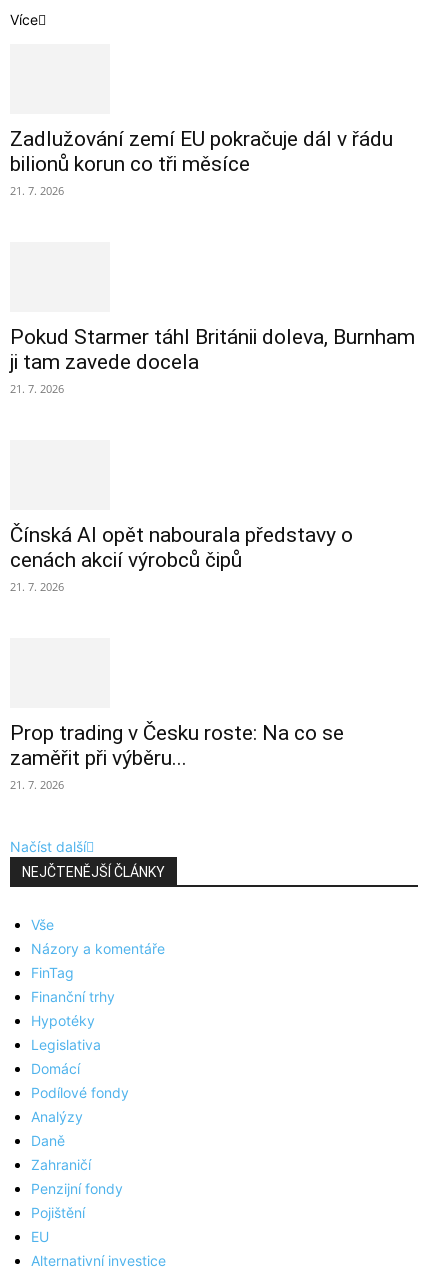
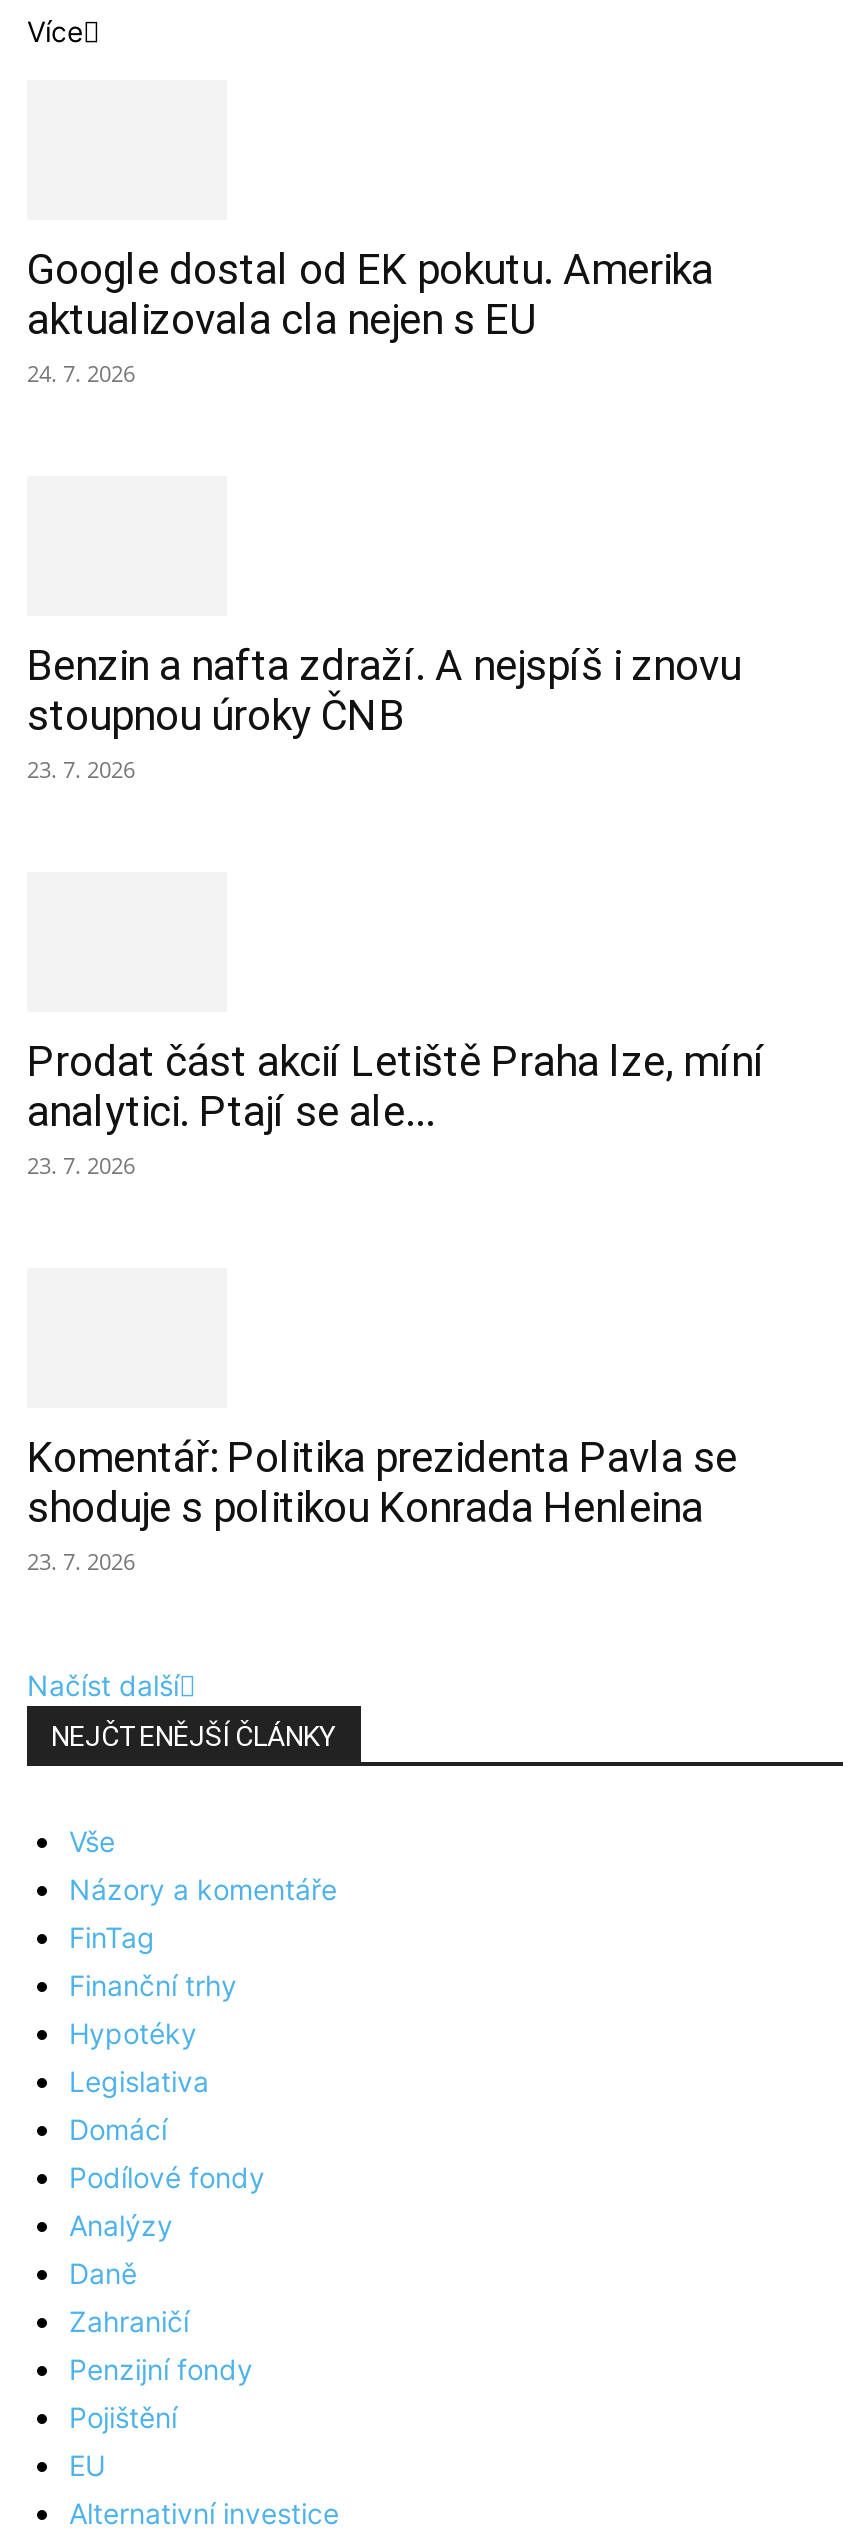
- Zadlužování zemí EU pokračuje dál v řádu
- bilionů korun co tři měsíce
- 21. 7. 2026
+ Google dostal od EK pokutu. Amerika
+ aktualizovala cla nejen s EU
+ 24. 7. 2026

- Pokud Starmer táhl Británii doleva, Burnham
- ji tam zavede docela
- 21. 7. 2026
+ Benzin a nafta zdraží. A nejspíš i znovu
+ stoupnou úroky ČNB
+ 23. 7. 2026

- Čínská AI opět nabourala představy o
- cenách akcií výrobců čipů
- 21. 7. 2026
+ Prodat část akcií Letiště Praha lze, míní
+ analytici. Ptají se ale...
+ 23. 7. 2026

- Prop trading v Česku roste: Na co se
- zaměřit při výběru...
- 21. 7. 2026
+ Komentář: Politika prezidenta Pavla se
+ shoduje s politikou Konrada Henleina
+ 23. 7. 2026
